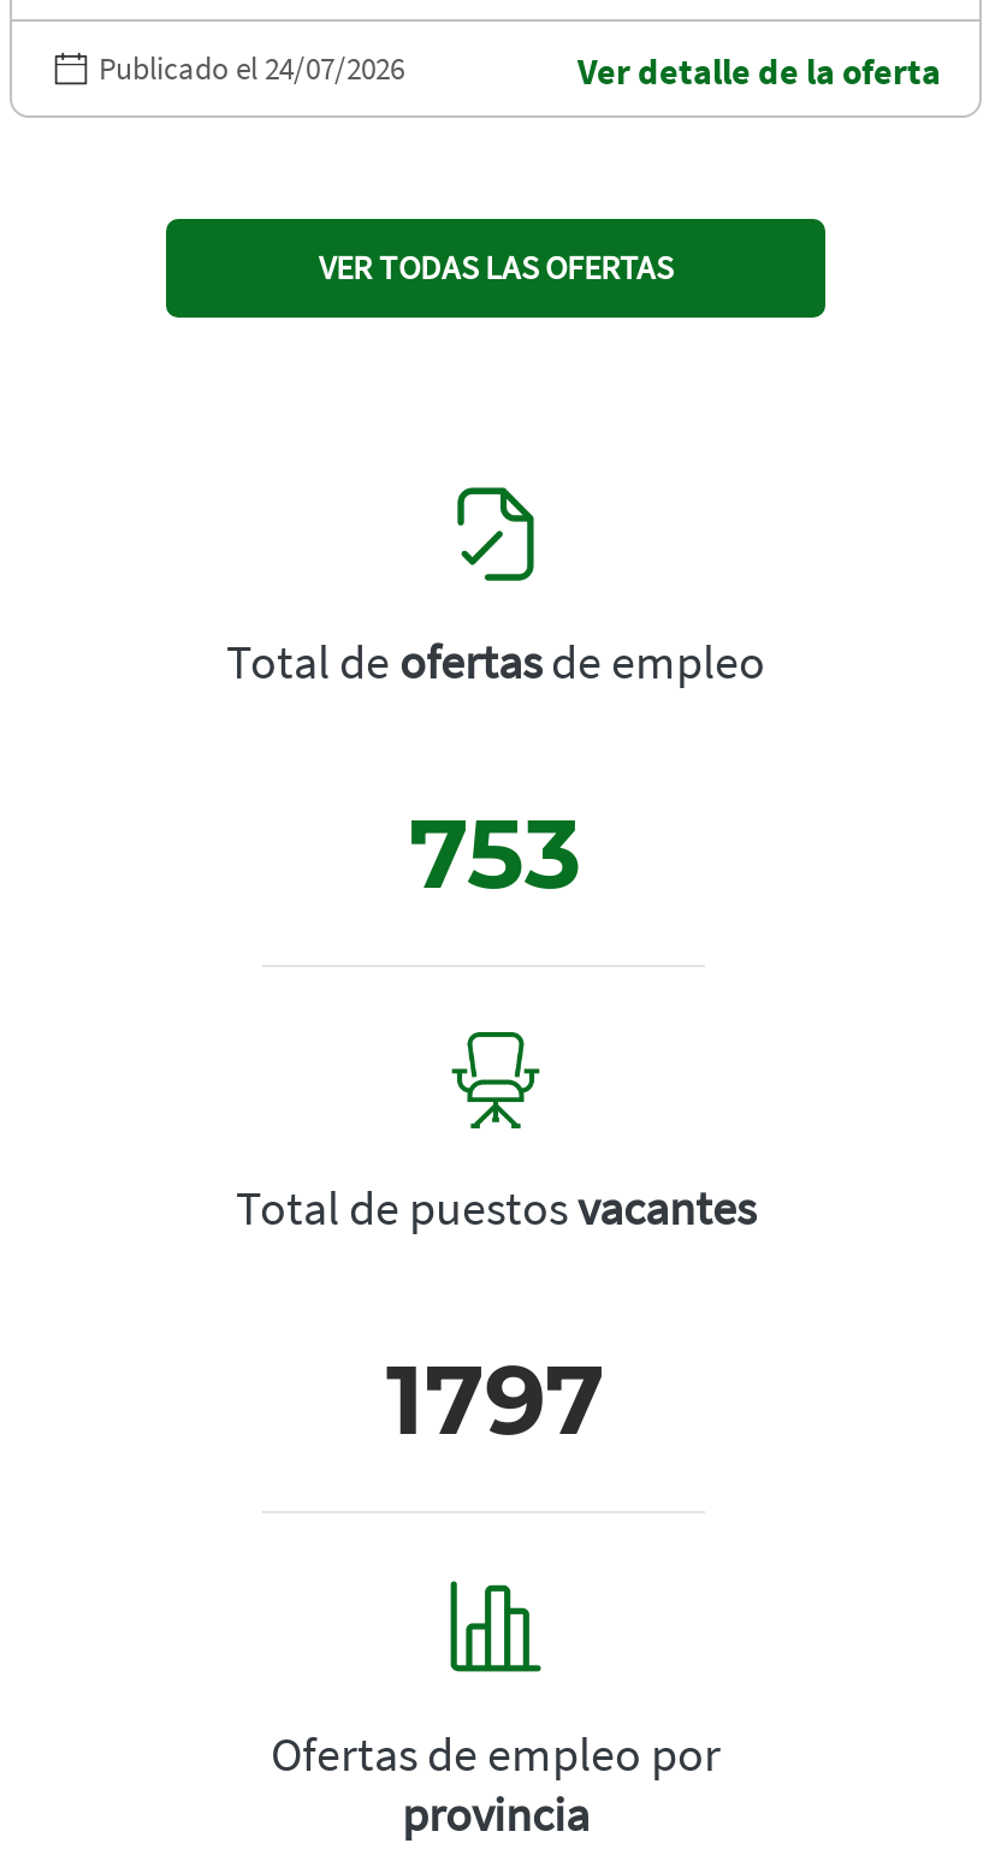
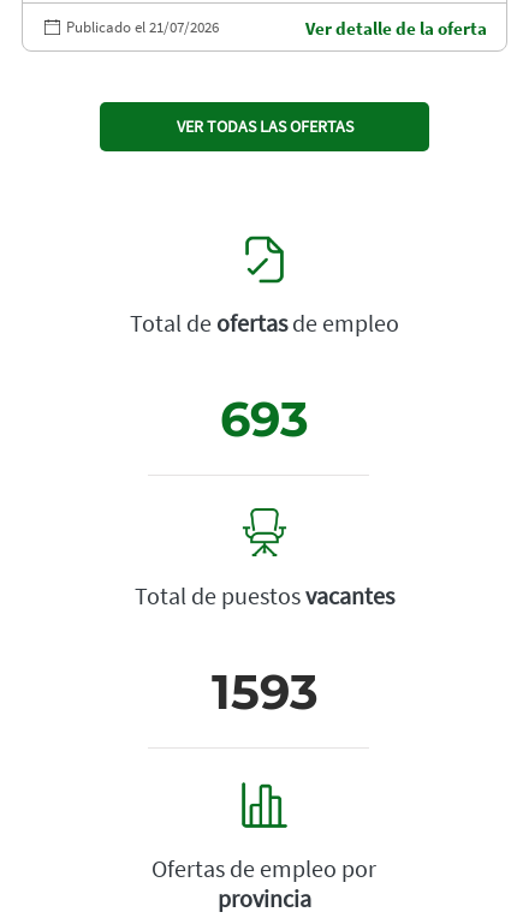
- Publicado el 24/07/2026
+ Publicado el 21/07/2026

- 753
+ 693

- 1797
+ 1593
